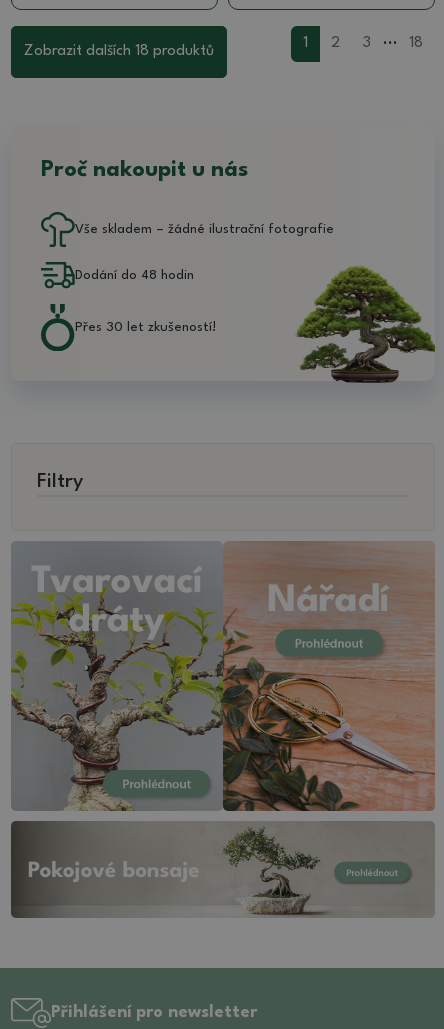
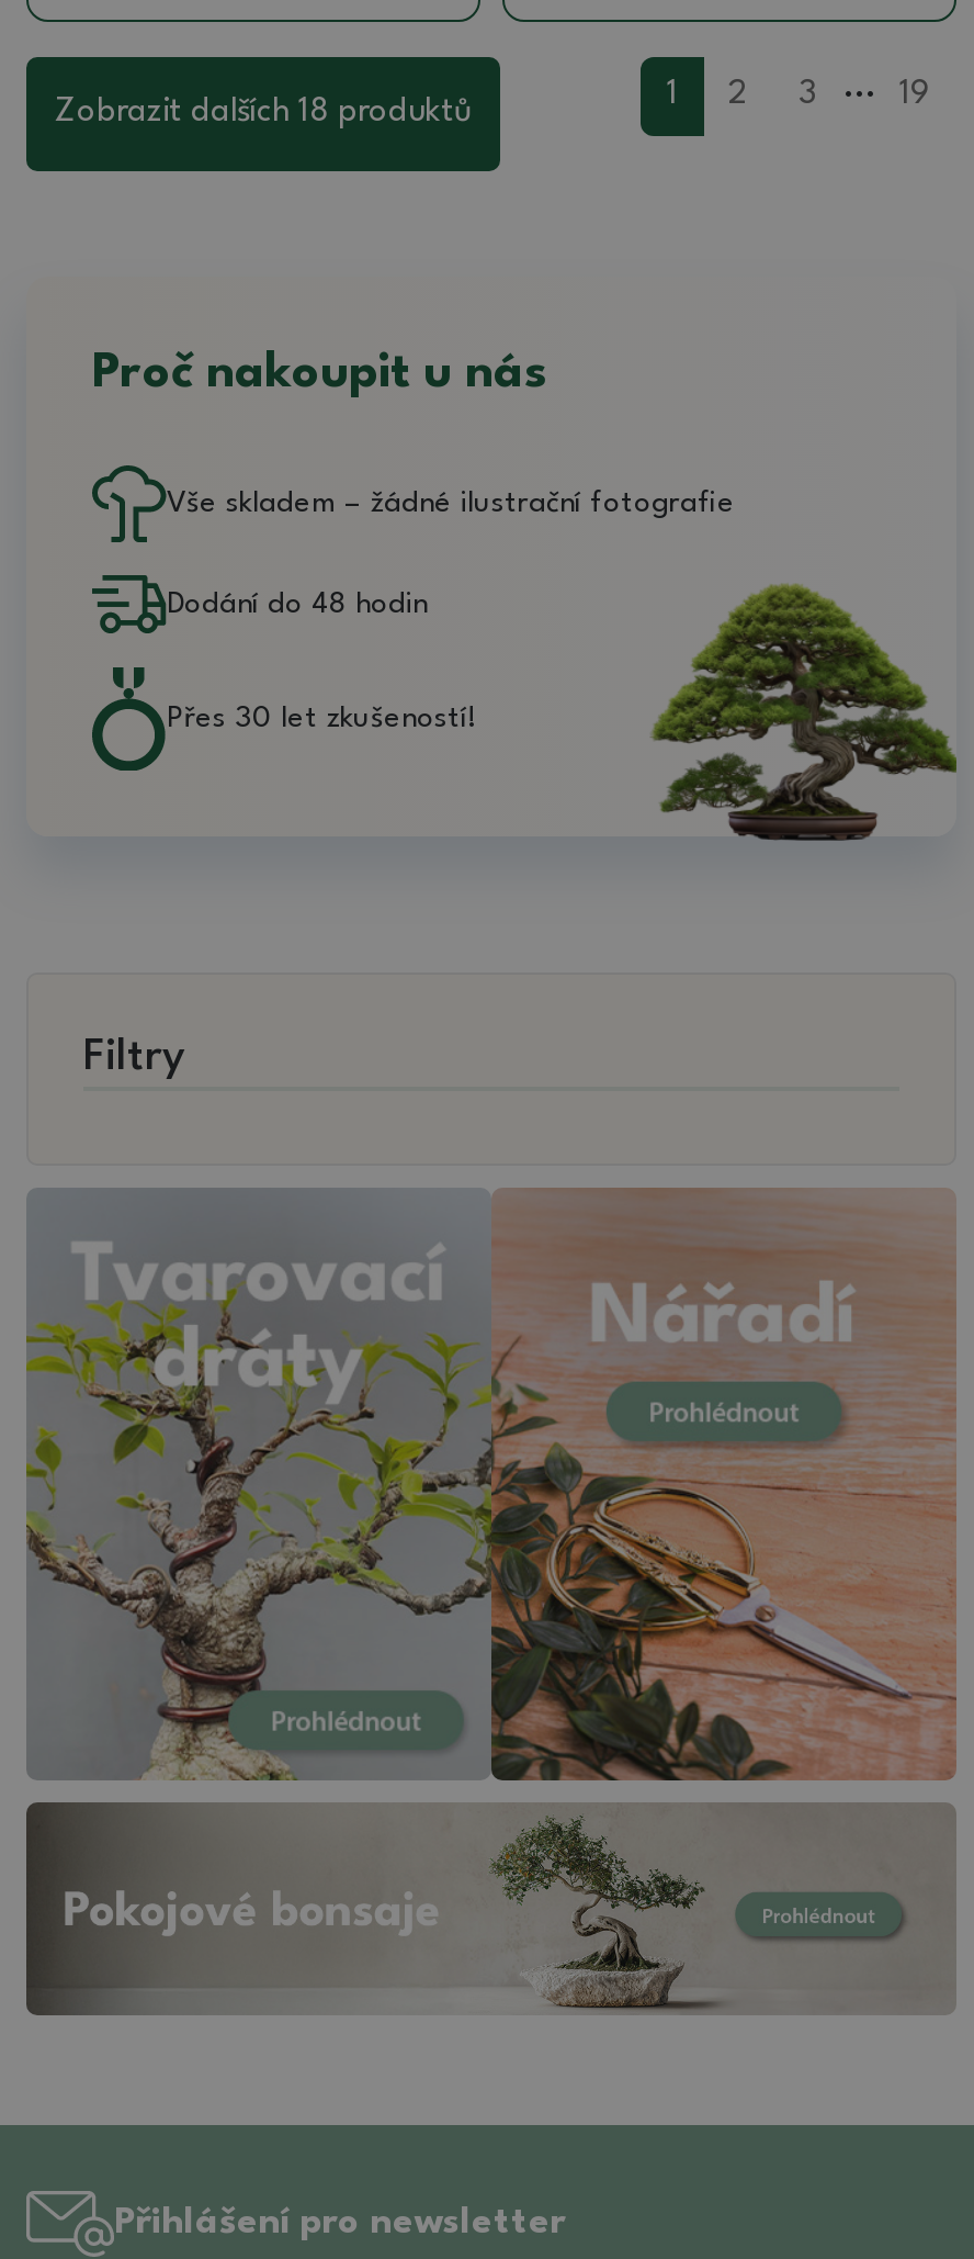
- 18
+ 19
